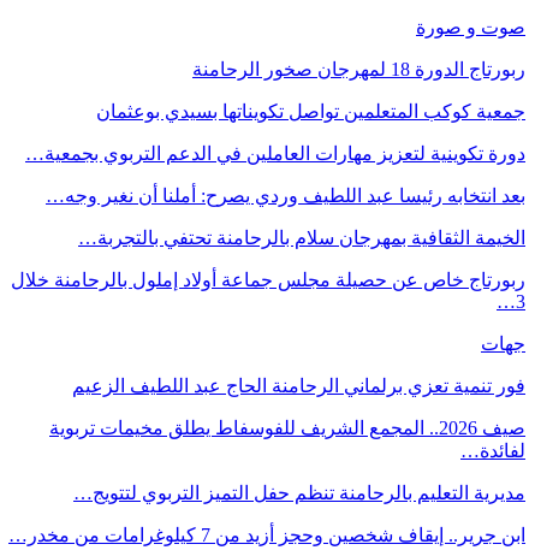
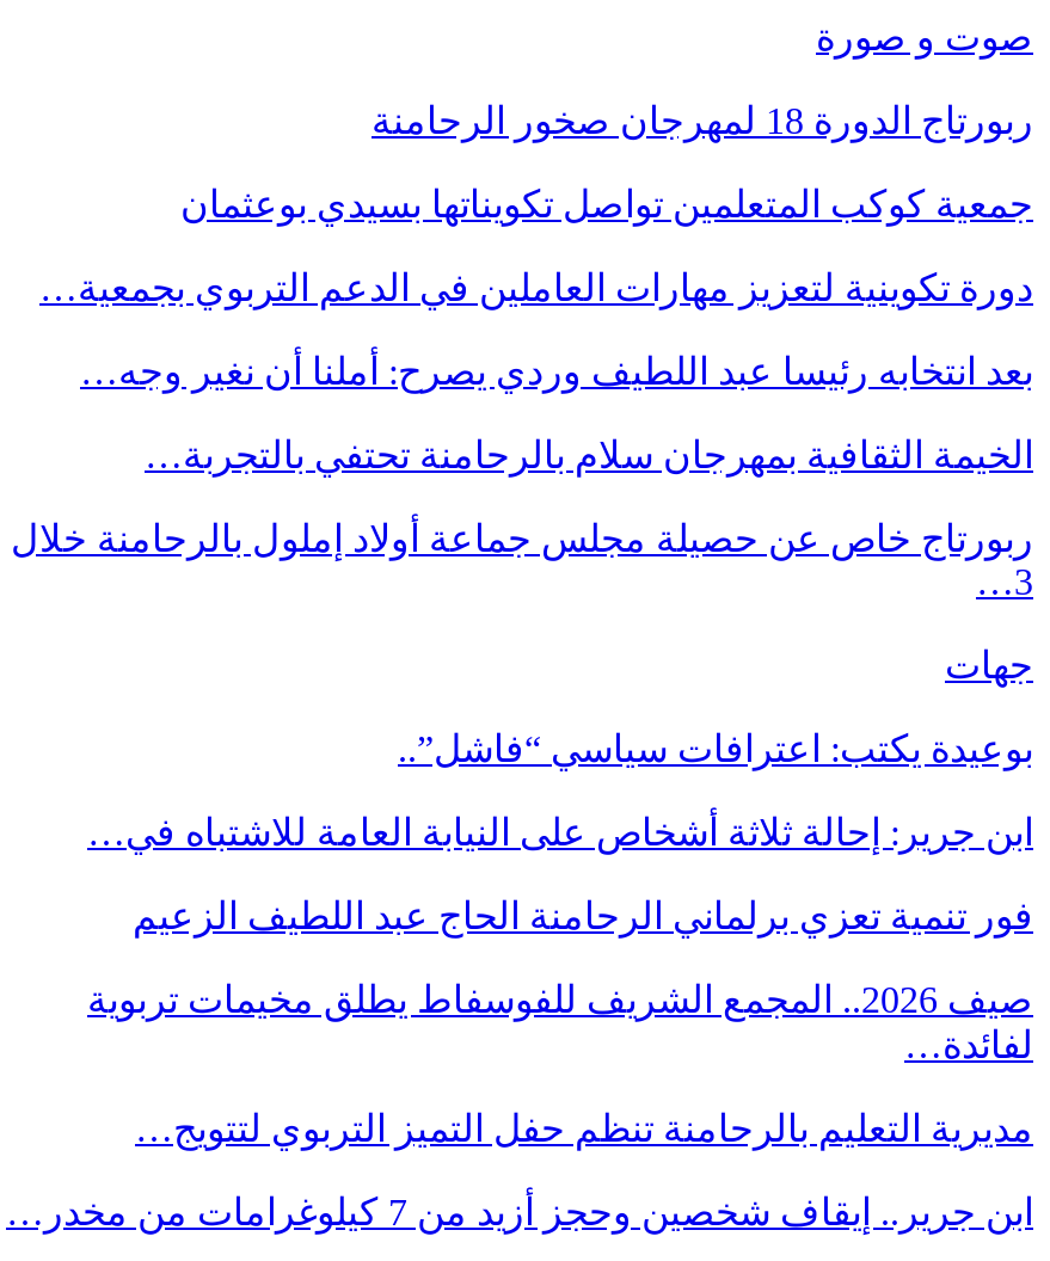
+ بوعيدة يكتب: اعترافات سياسي “فاشل”..
+ ابن جرير: إحالة ثلاثة أشخاص على النيابة العامة للاشتباه في…
